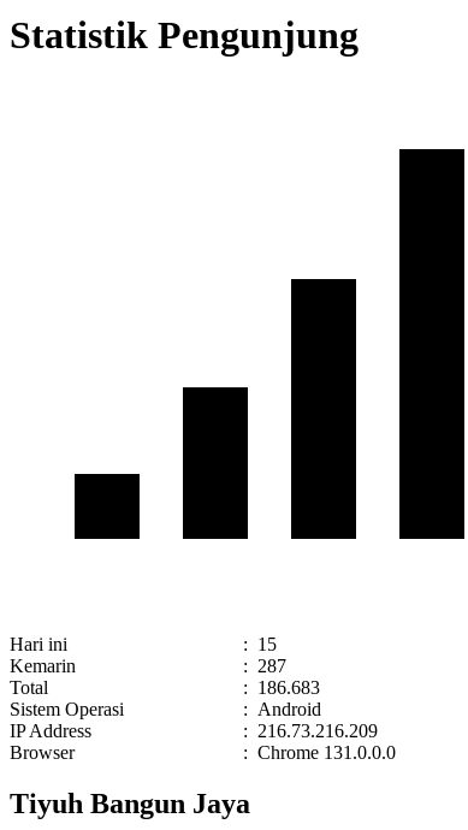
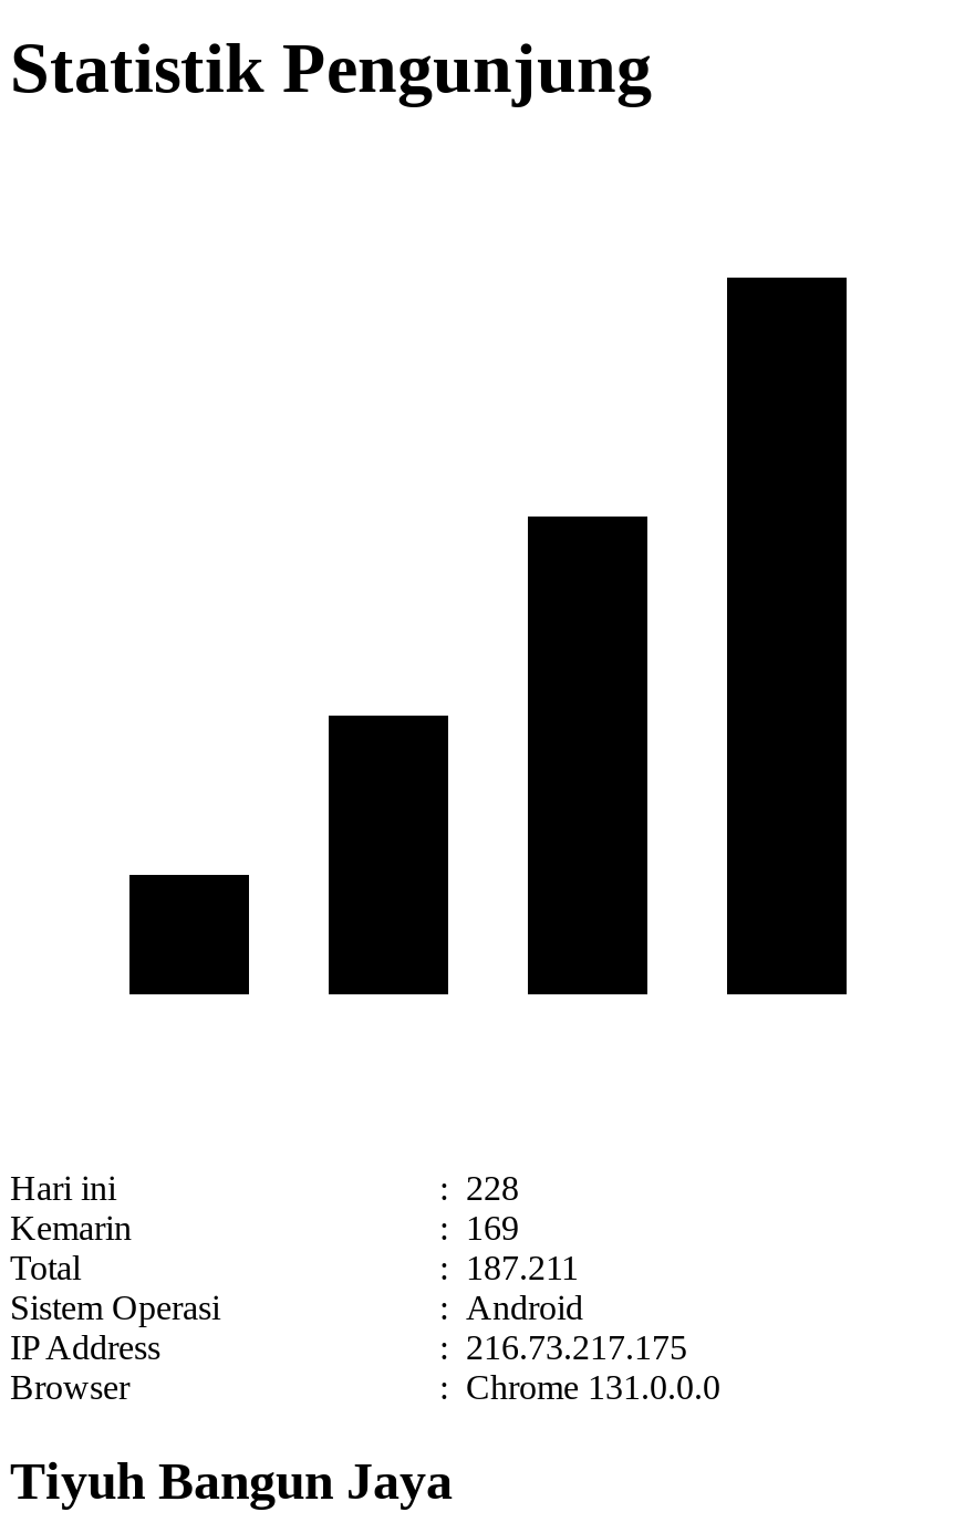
- : 15
+ : 228

- : 287
+ : 169

- : 186.683
+ : 187.211

- : 216.73.216.209
+ : 216.73.217.175
